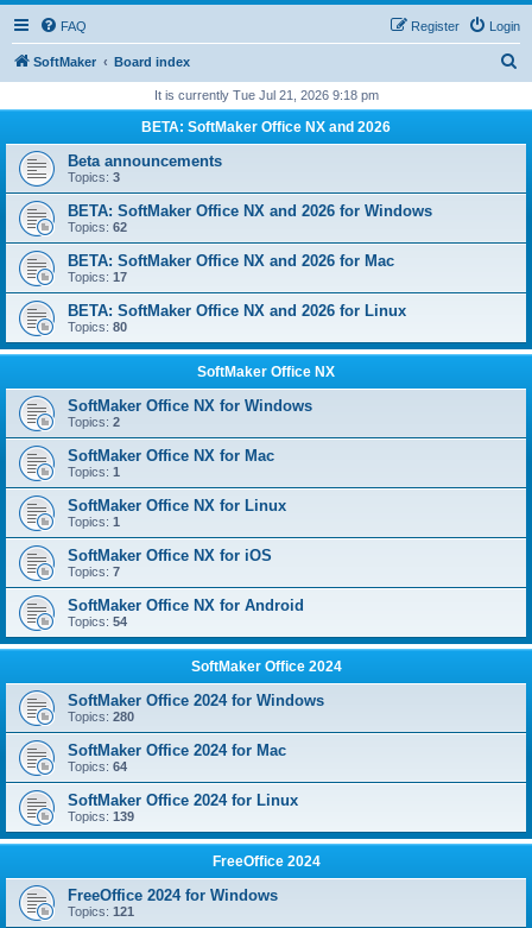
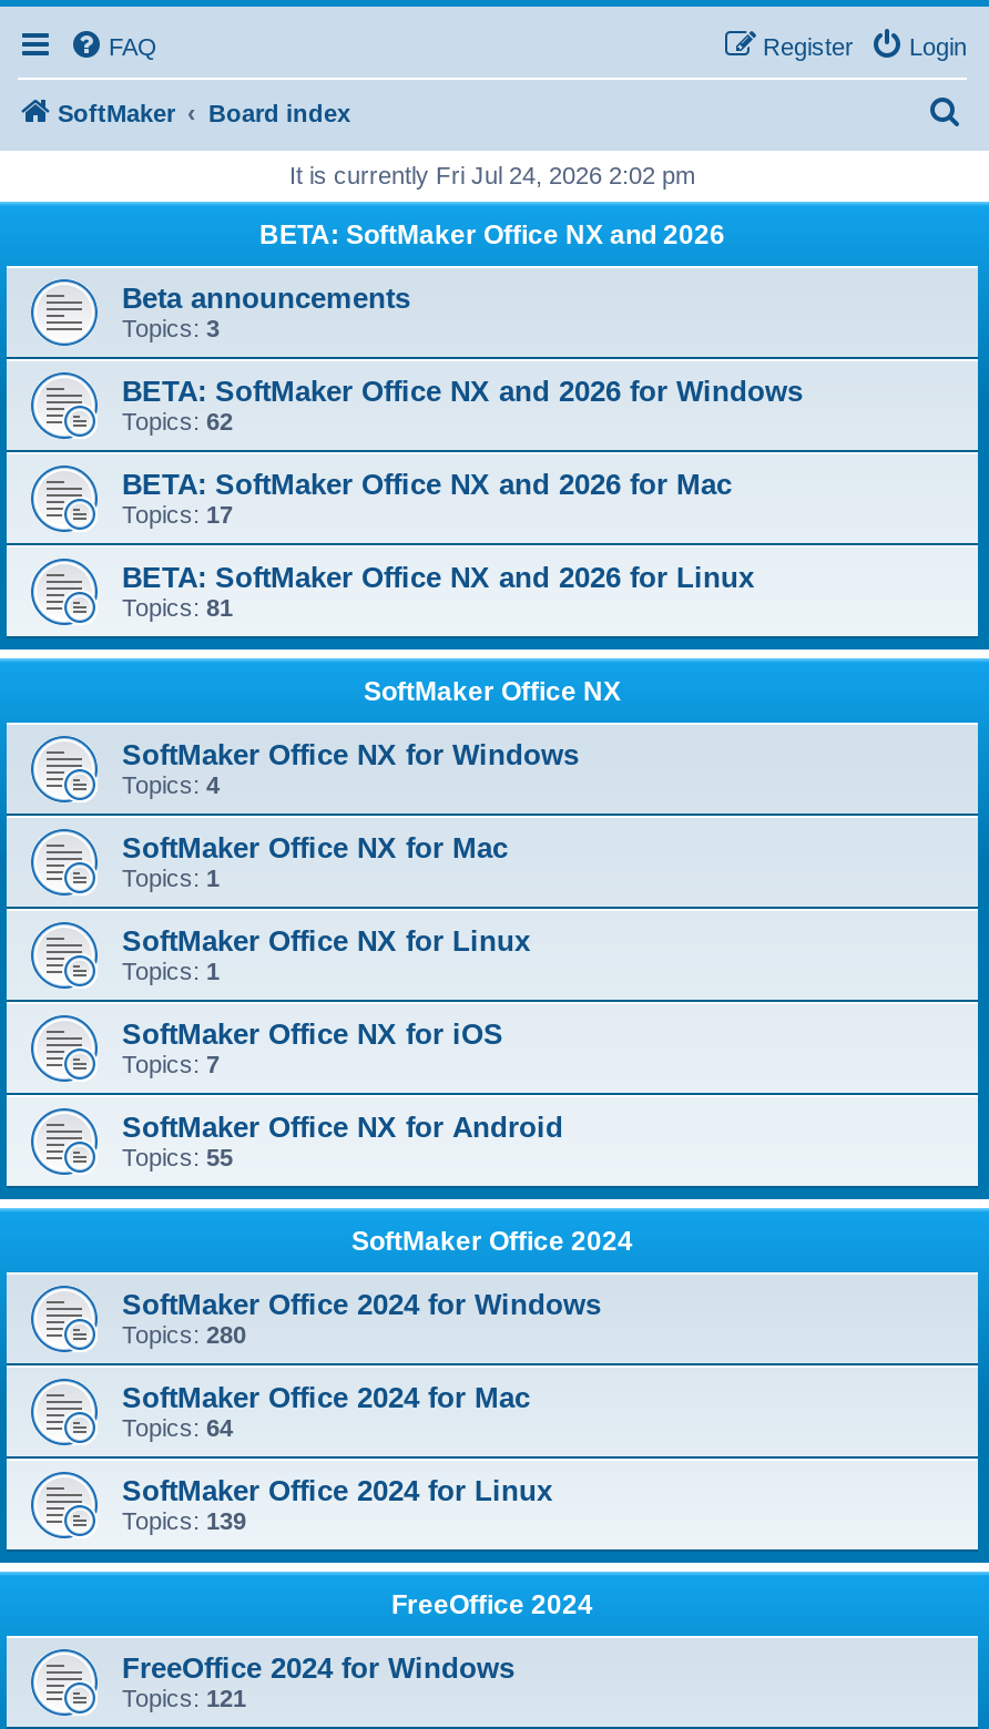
- It is currently Tue Jul 21, 2026 9:18 pm
+ It is currently Fri Jul 24, 2026 2:02 pm

- Topics: 80
+ Topics: 81

- Topics: 2
+ Topics: 4

- Topics: 54
+ Topics: 55
